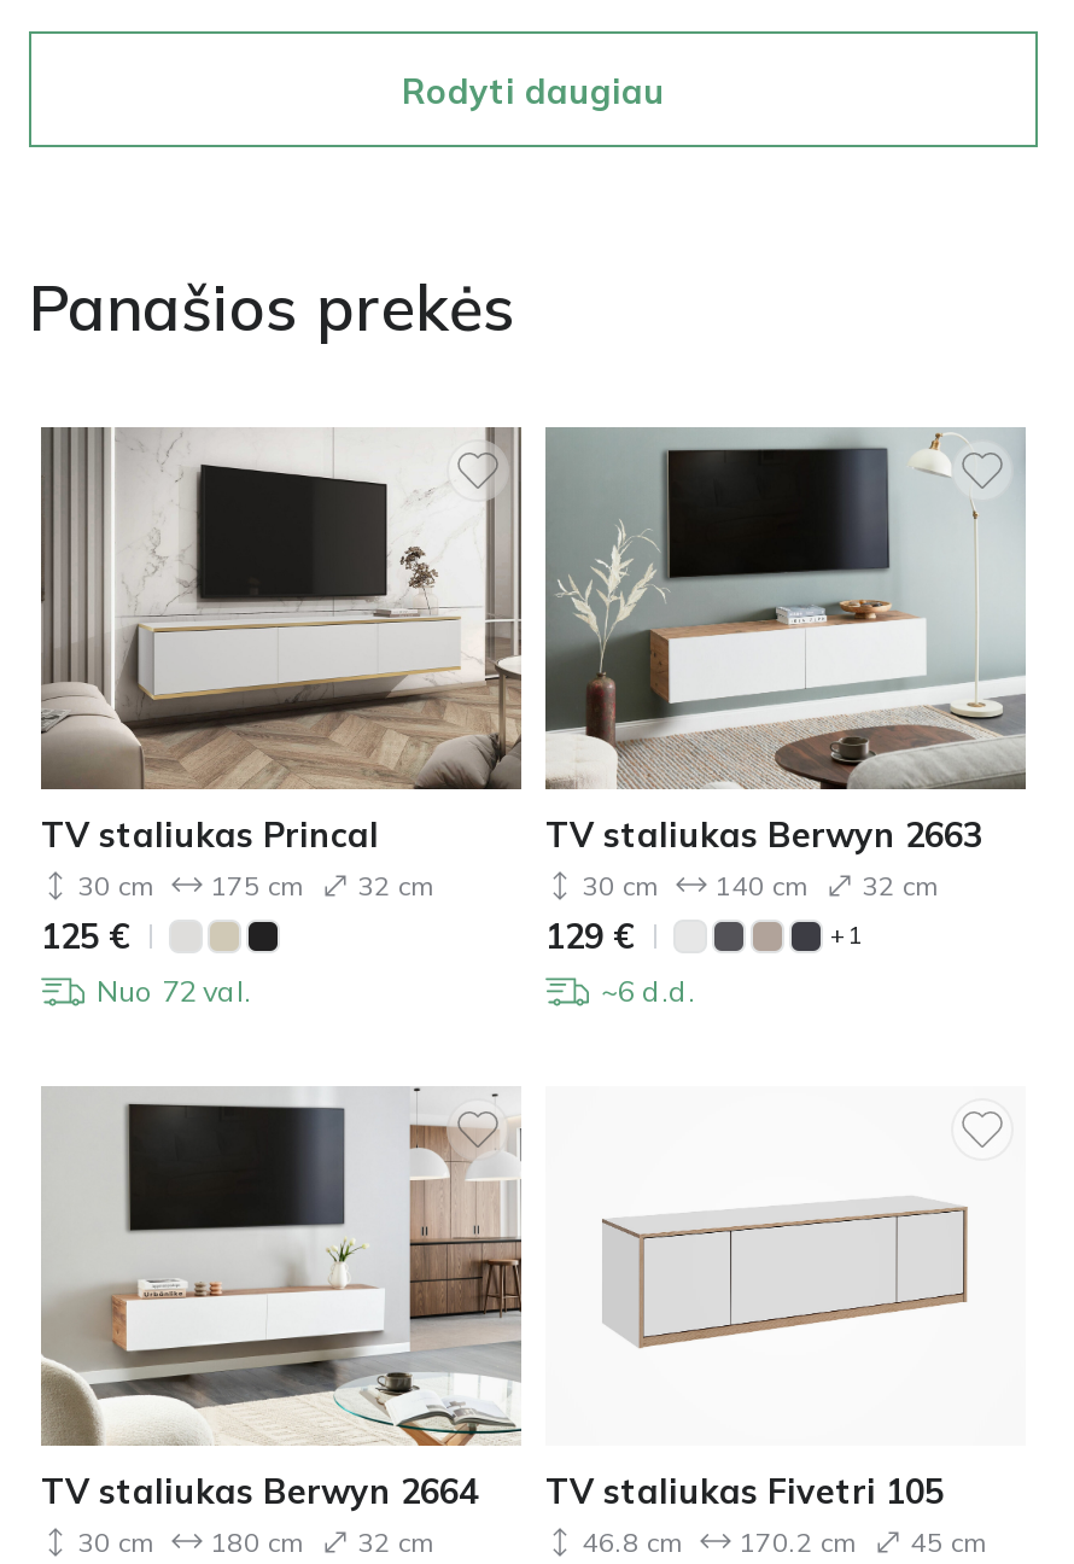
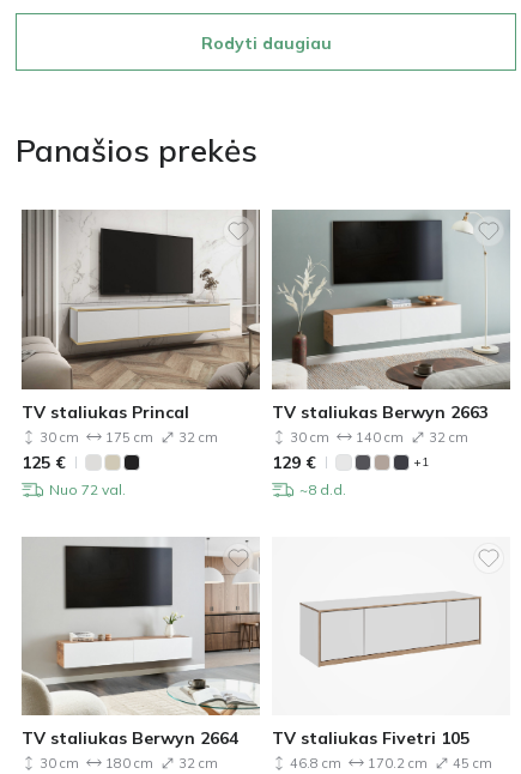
- ~6 d.d.
+ ~8 d.d.
